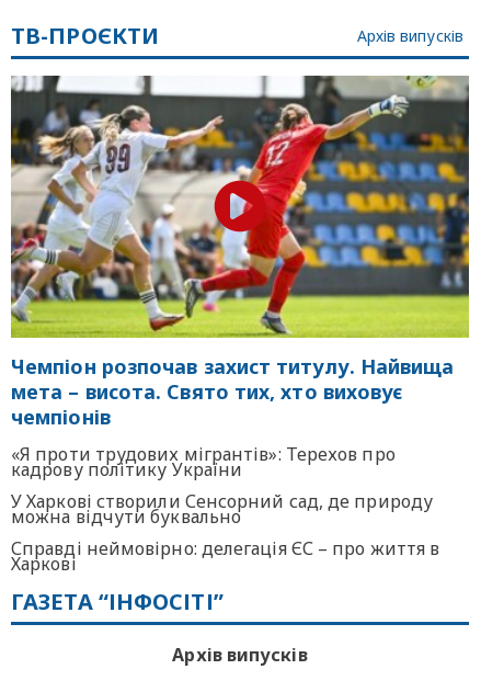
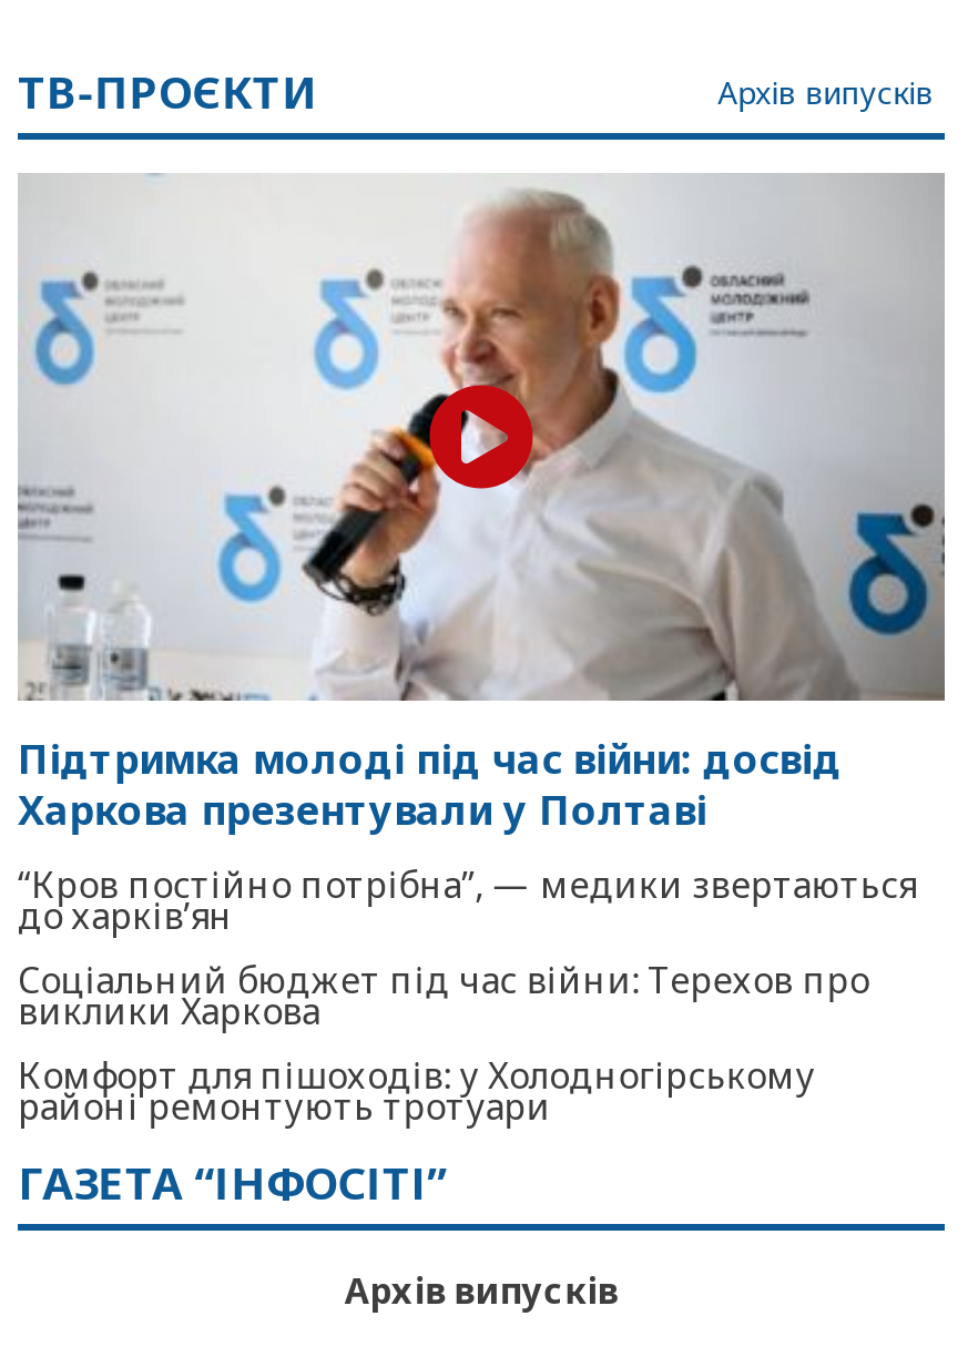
- [image]
- Чемпіон розпочав захист титулу. Найвища
- мета – висота. Свято тих, хто виховує
- чемпіонів
+ [image]
+ Підтримка молоді під час війни: досвід
+ Харкова презентували у Полтаві

- «Я проти трудових мігрантів»: Терехов про
- кадрову політику України
- У Харкові створили Сенсорний сад, де природу
- можна відчути буквально
- Справді неймовірно: делегація ЄС – про життя в
- Харкові
+ “Кров постійно потрібна”, — медики звертаються
+ до харків’ян
+ Соціальний бюджет під час війни: Терехов про
+ виклики Харкова
+ Комфорт для пішоходів: у Холодногірському
+ районі ремонтують тротуари
